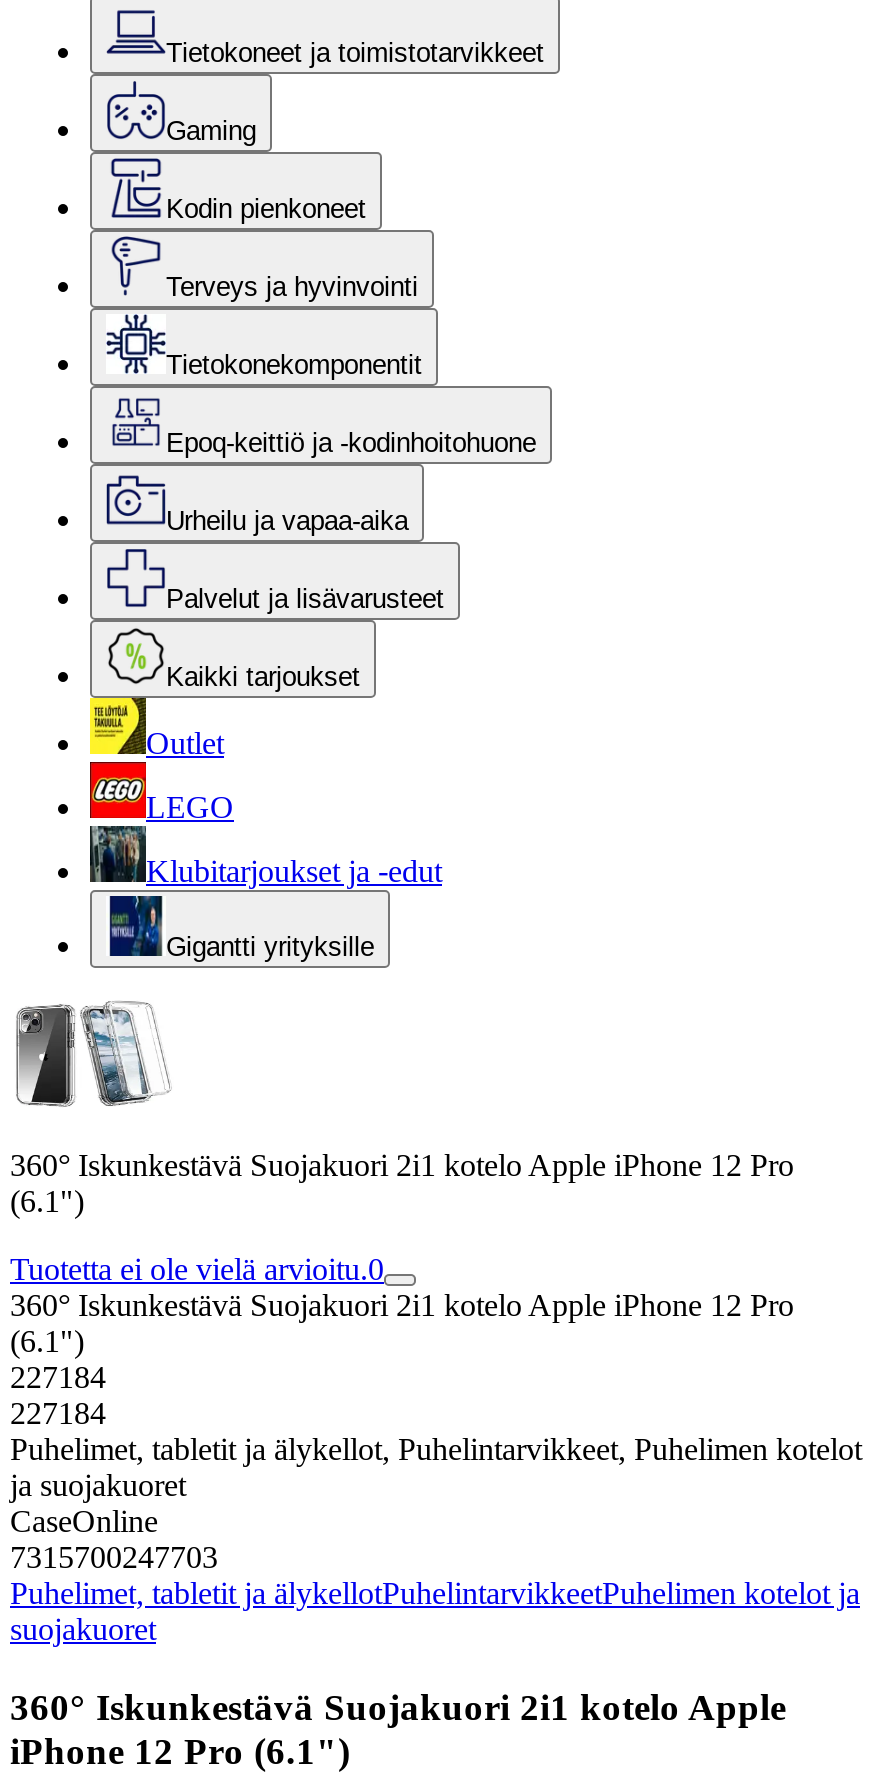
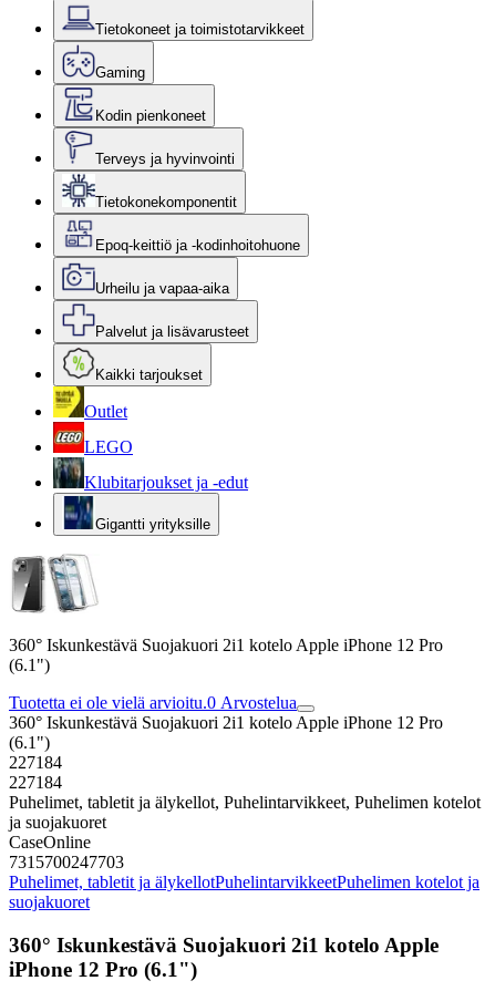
- Tuotetta ei ole vielä arvioitu.0
+ Tuotetta ei ole vielä arvioitu.0 Arvostelua
